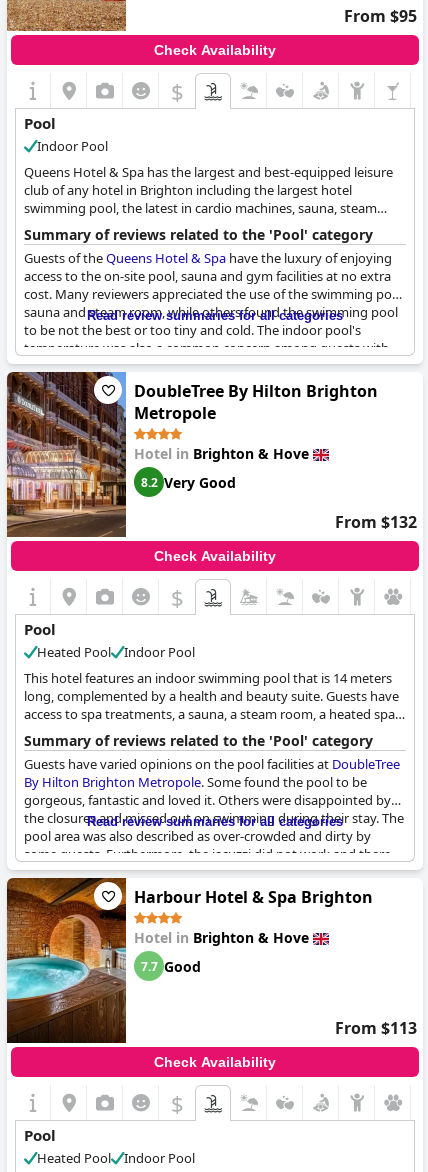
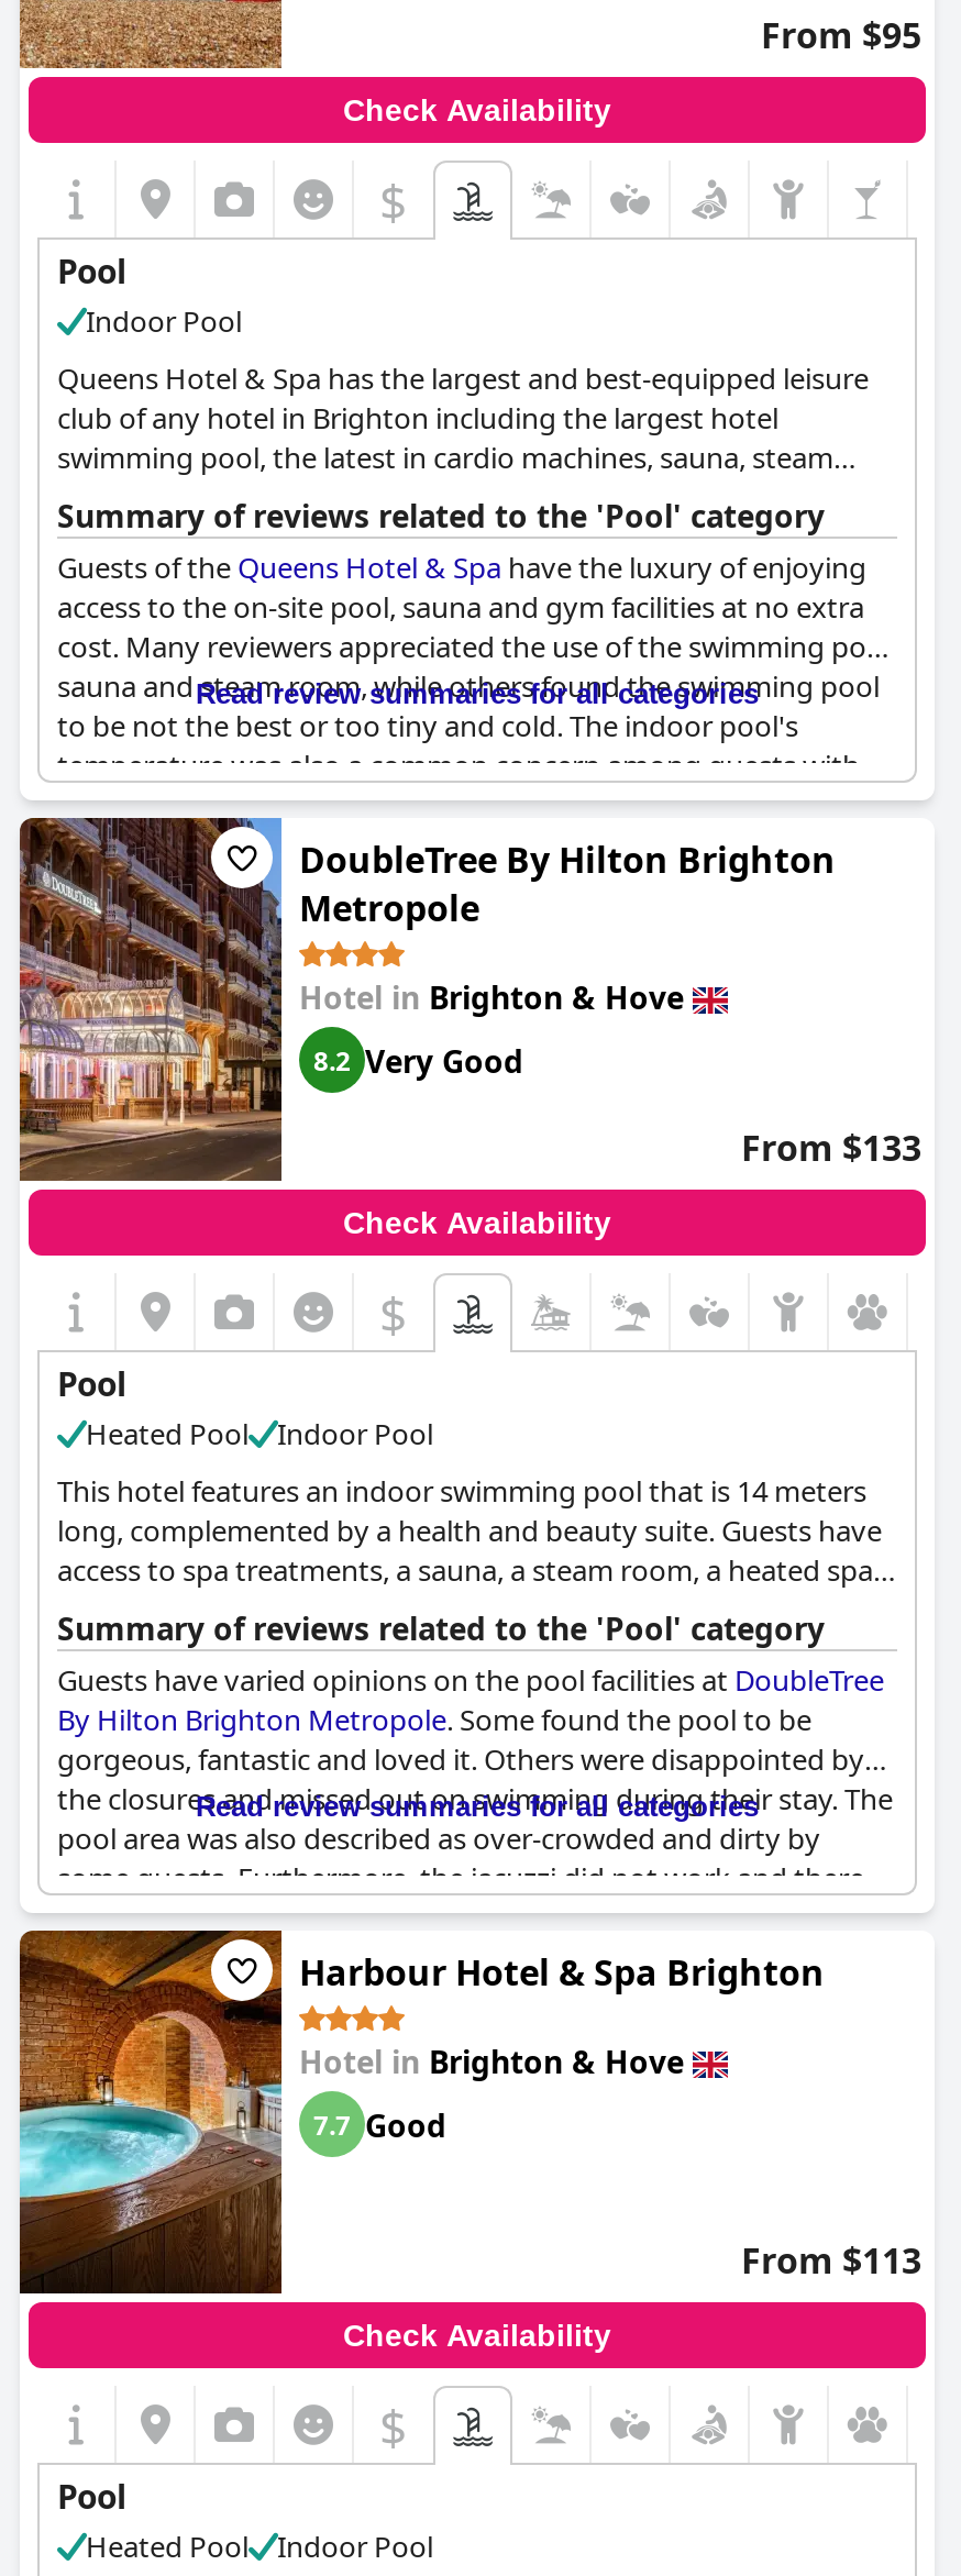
- From $132
+ From $133
